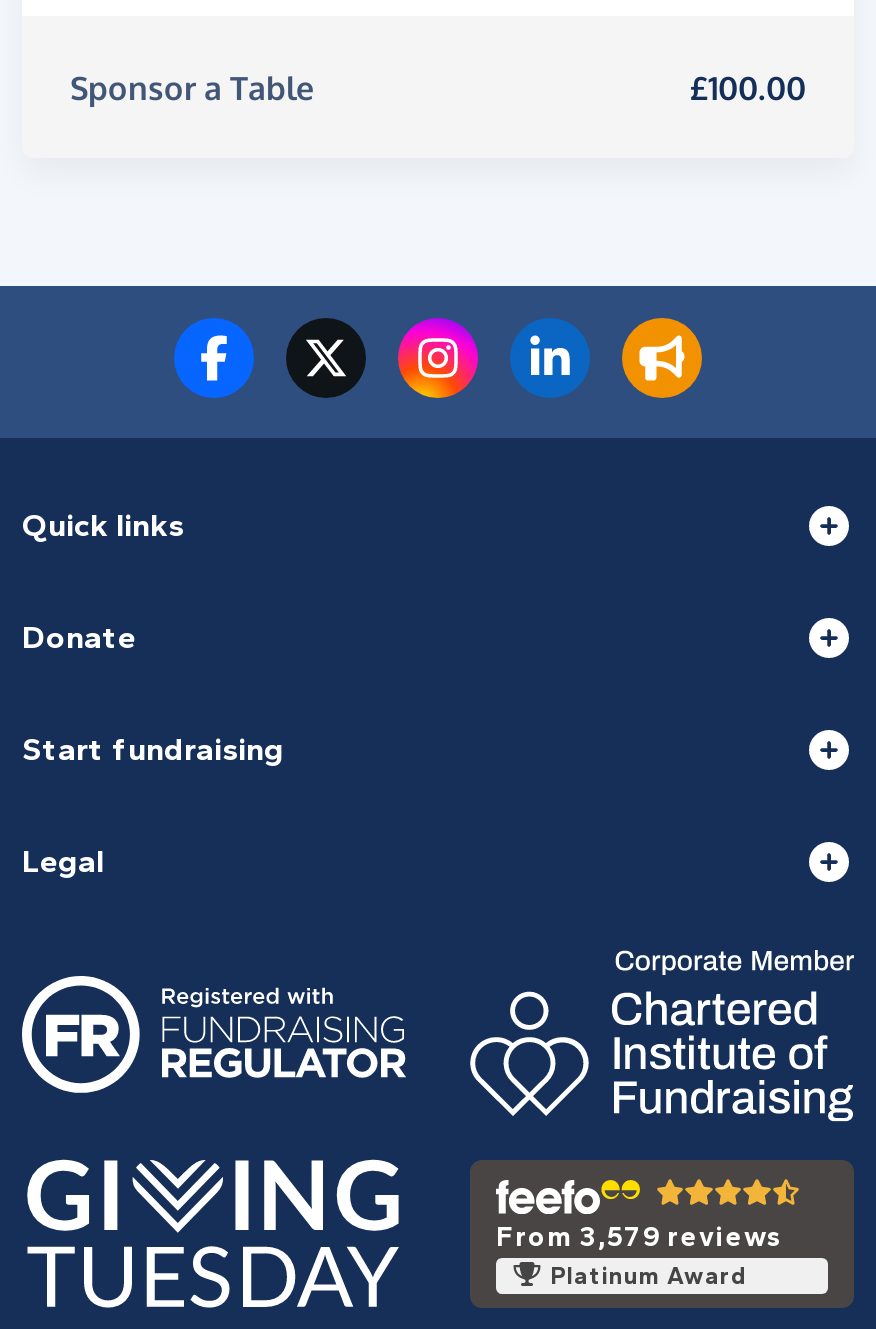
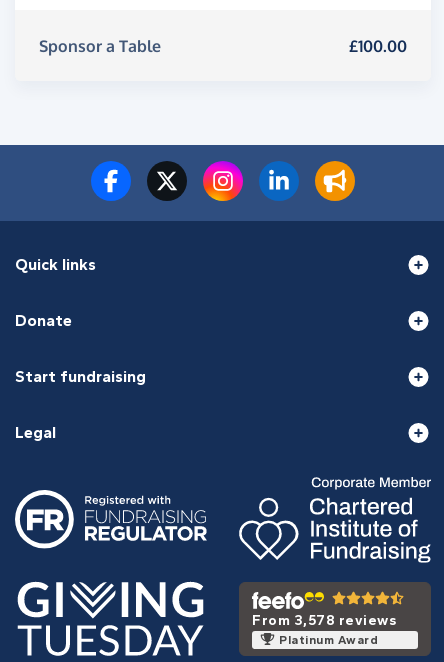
- From 3,579 reviews
+ From 3,578 reviews
